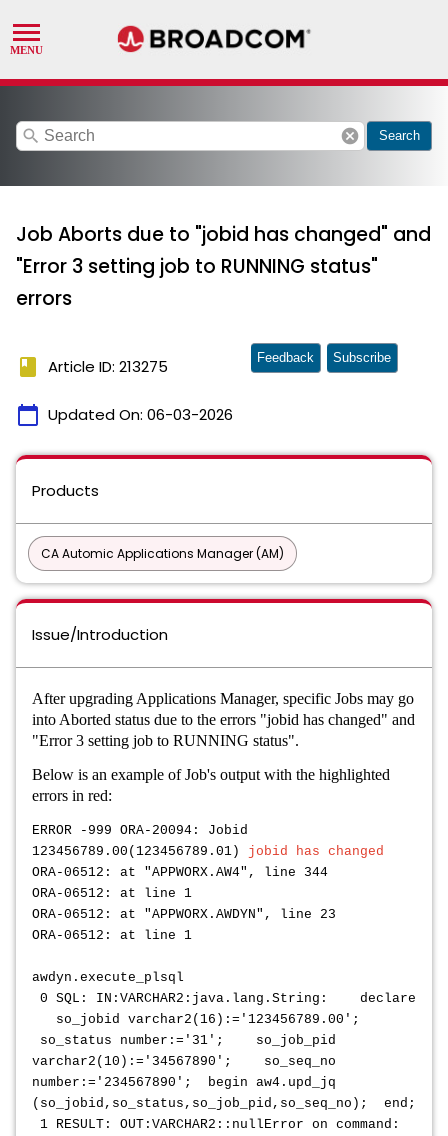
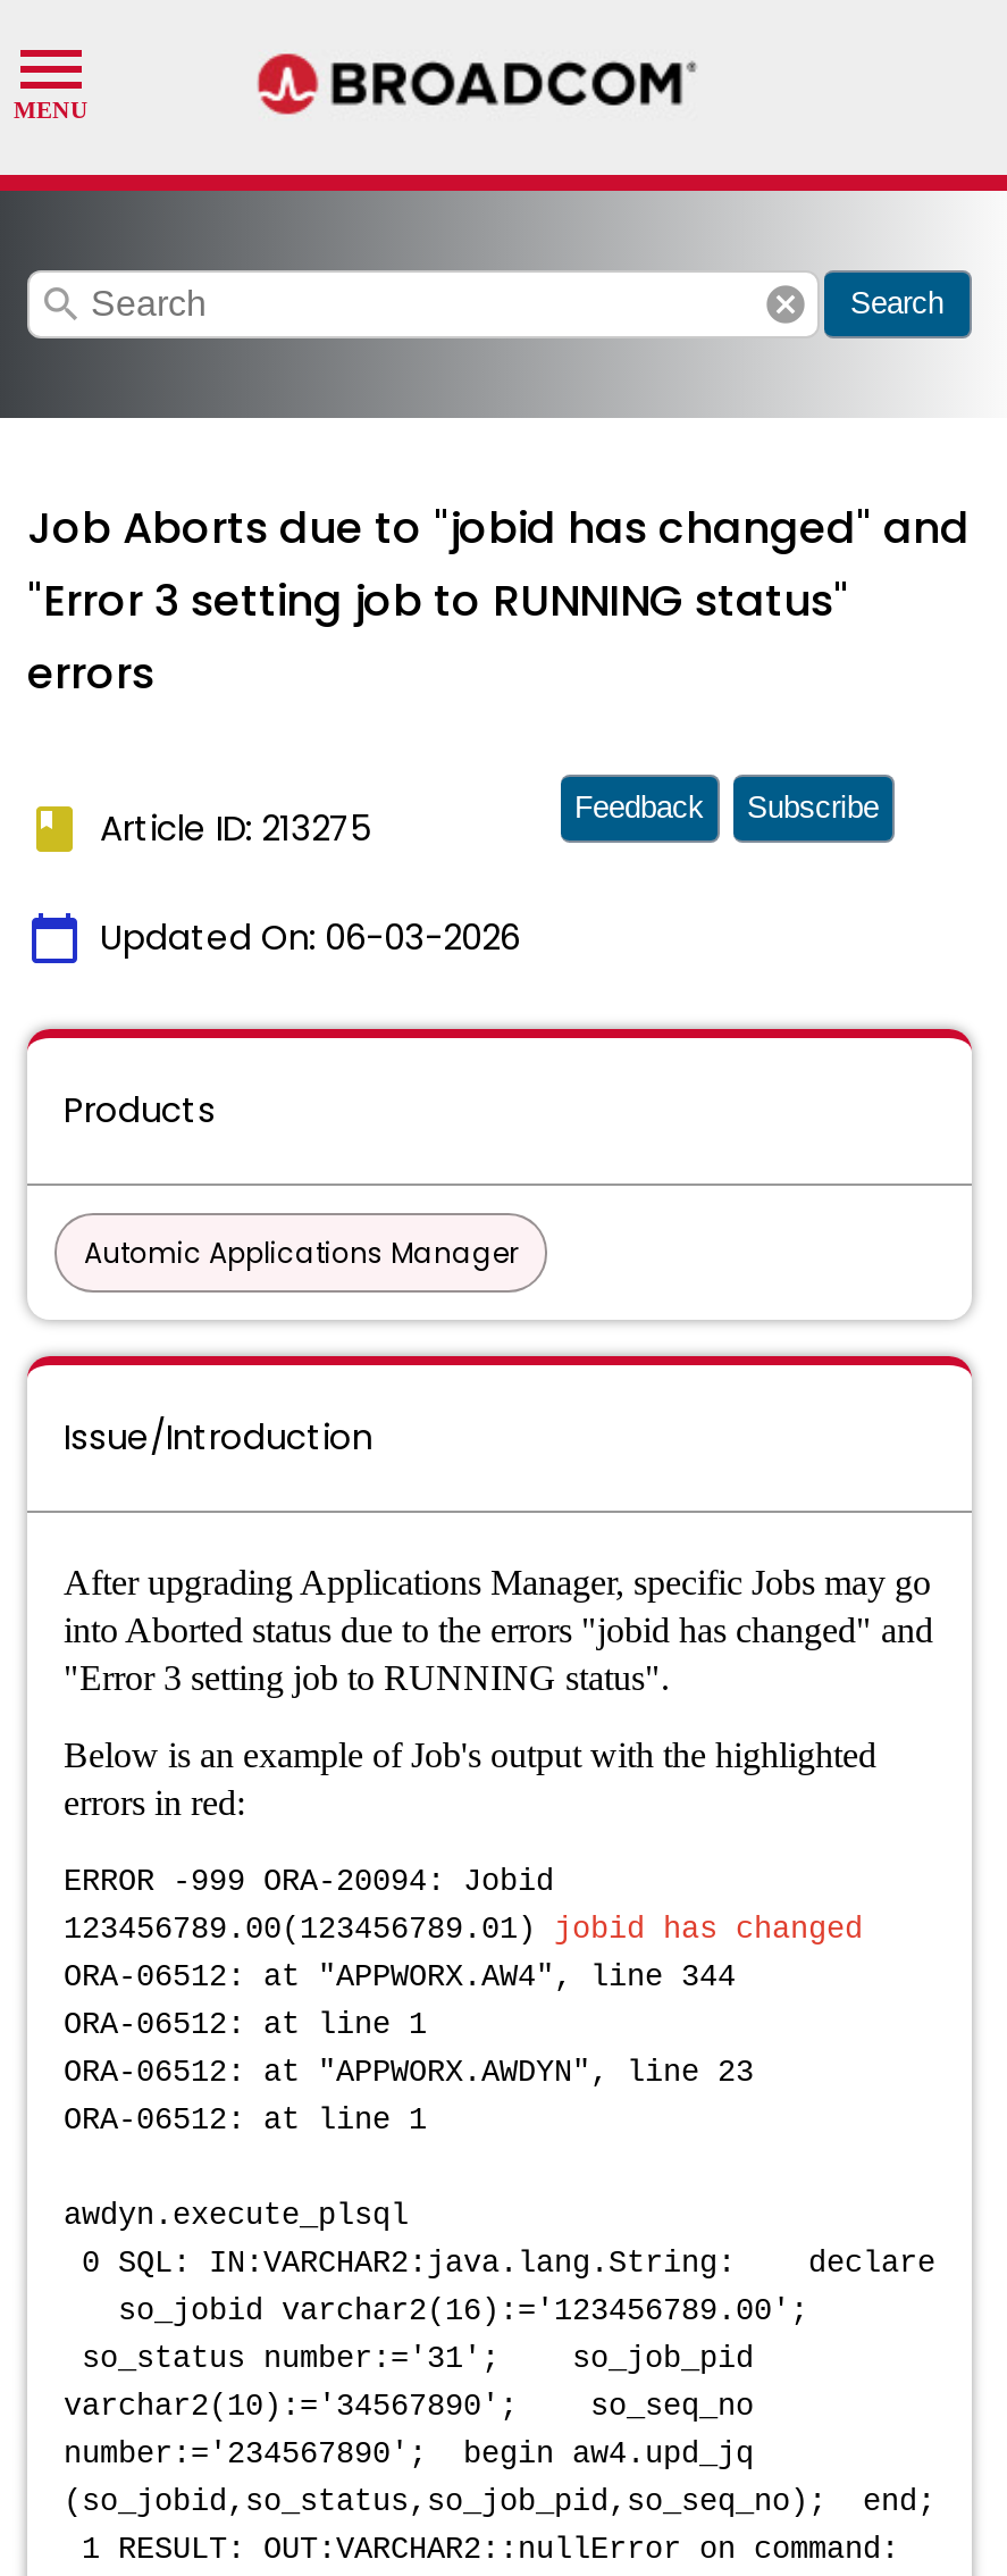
- CA Automic Applications Manager (AM)
+ Automic Applications Manager
